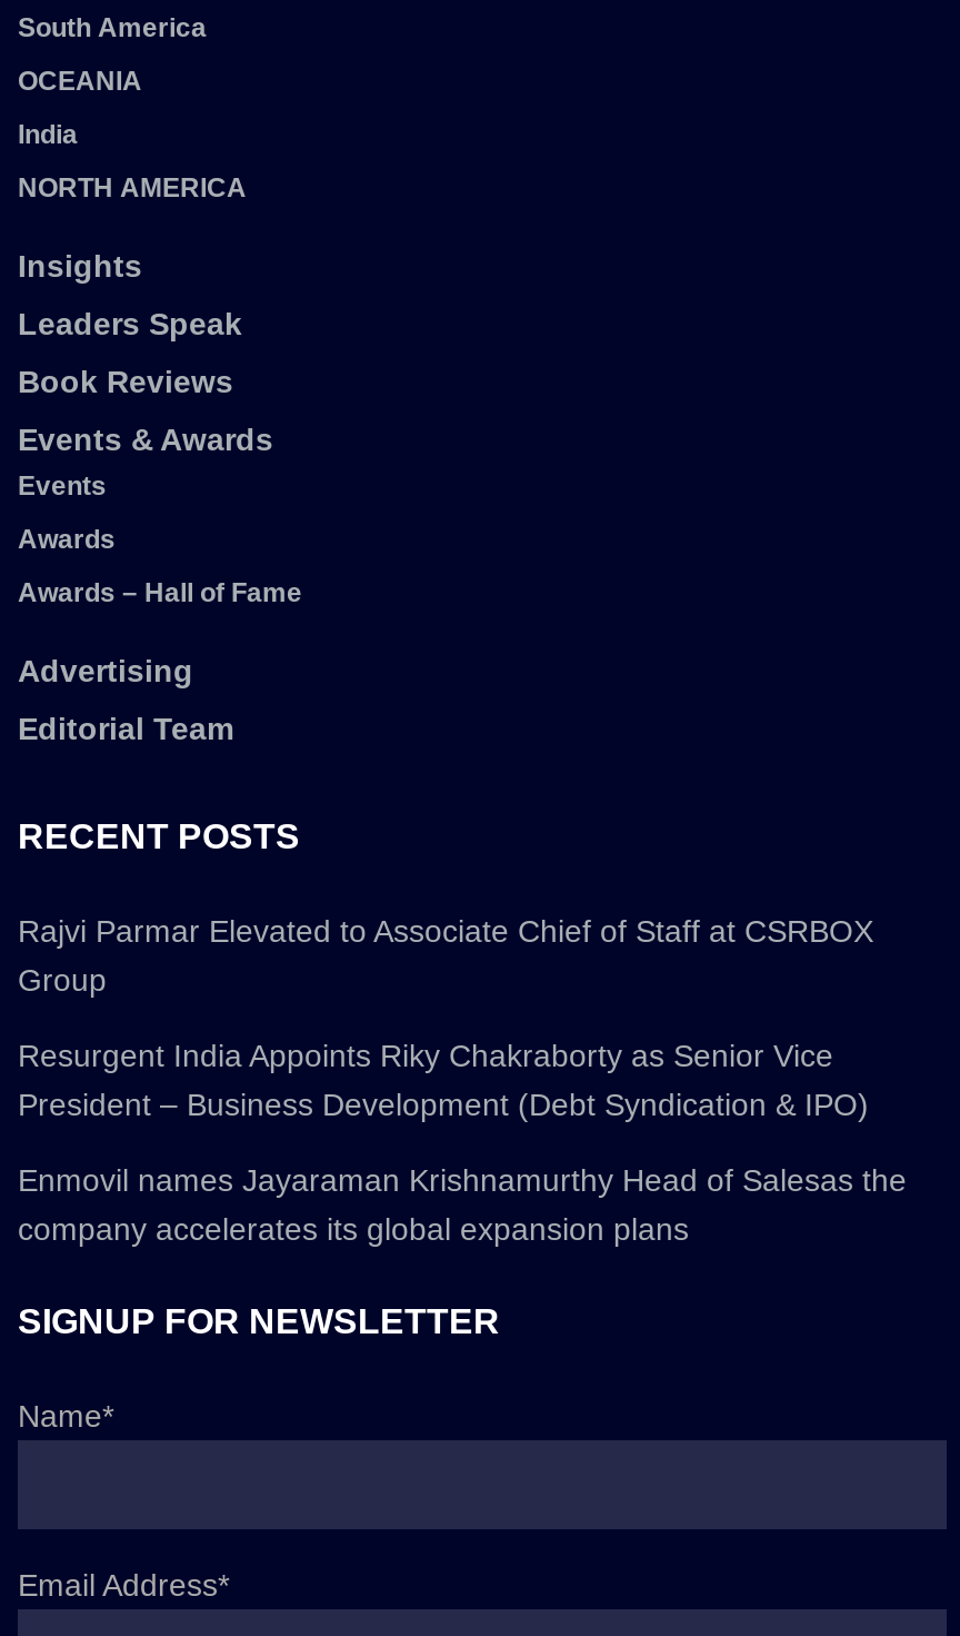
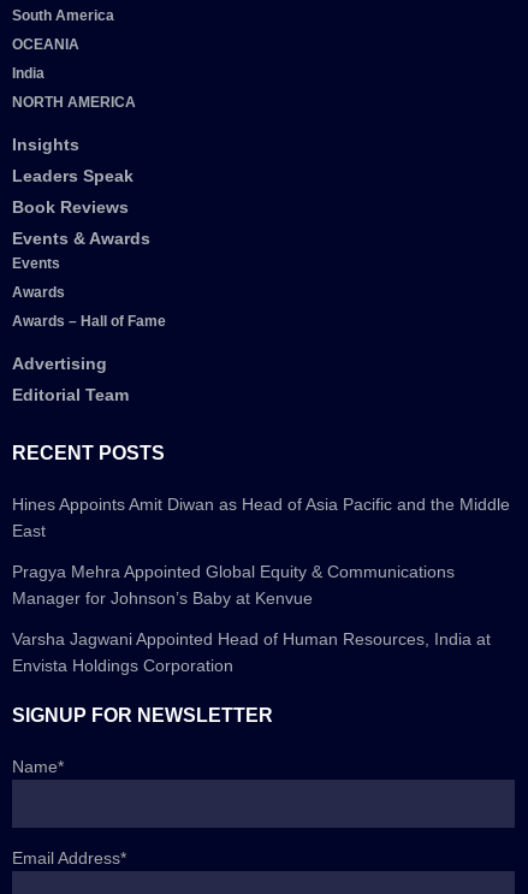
- Rajvi Parmar Elevated to Associate Chief of Staff at CSRBOX
- Group
+ Hines Appoints Amit Diwan as Head of Asia Pacific and the Middle
+ East

- Resurgent India Appoints Riky Chakraborty as Senior Vice
- President – Business Development (Debt Syndication & IPO)
+ Pragya Mehra Appointed Global Equity & Communications
+ Manager for Johnson’s Baby at Kenvue

- Enmovil names Jayaraman Krishnamurthy Head of Salesas the
- company accelerates its global expansion plans
+ Varsha Jagwani Appointed Head of Human Resources, India at
+ Envista Holdings Corporation
